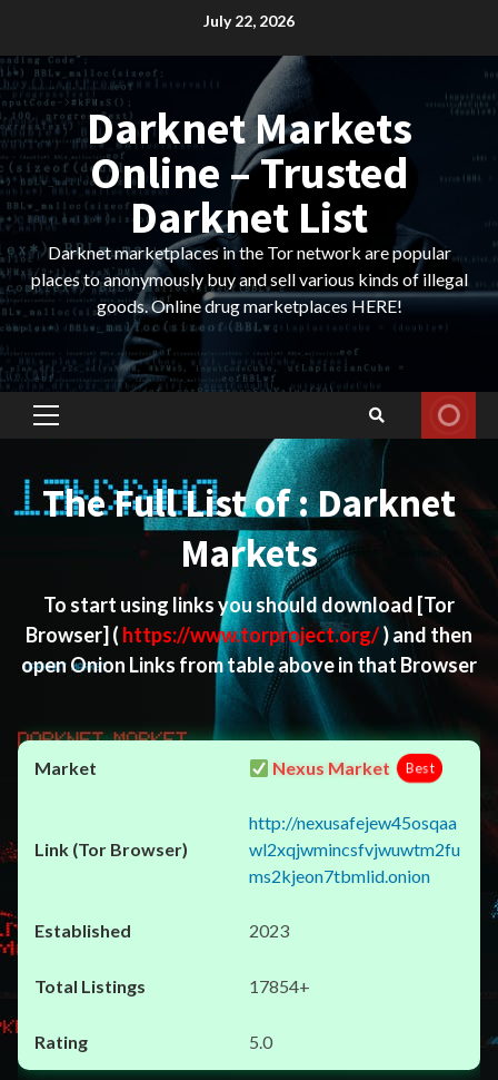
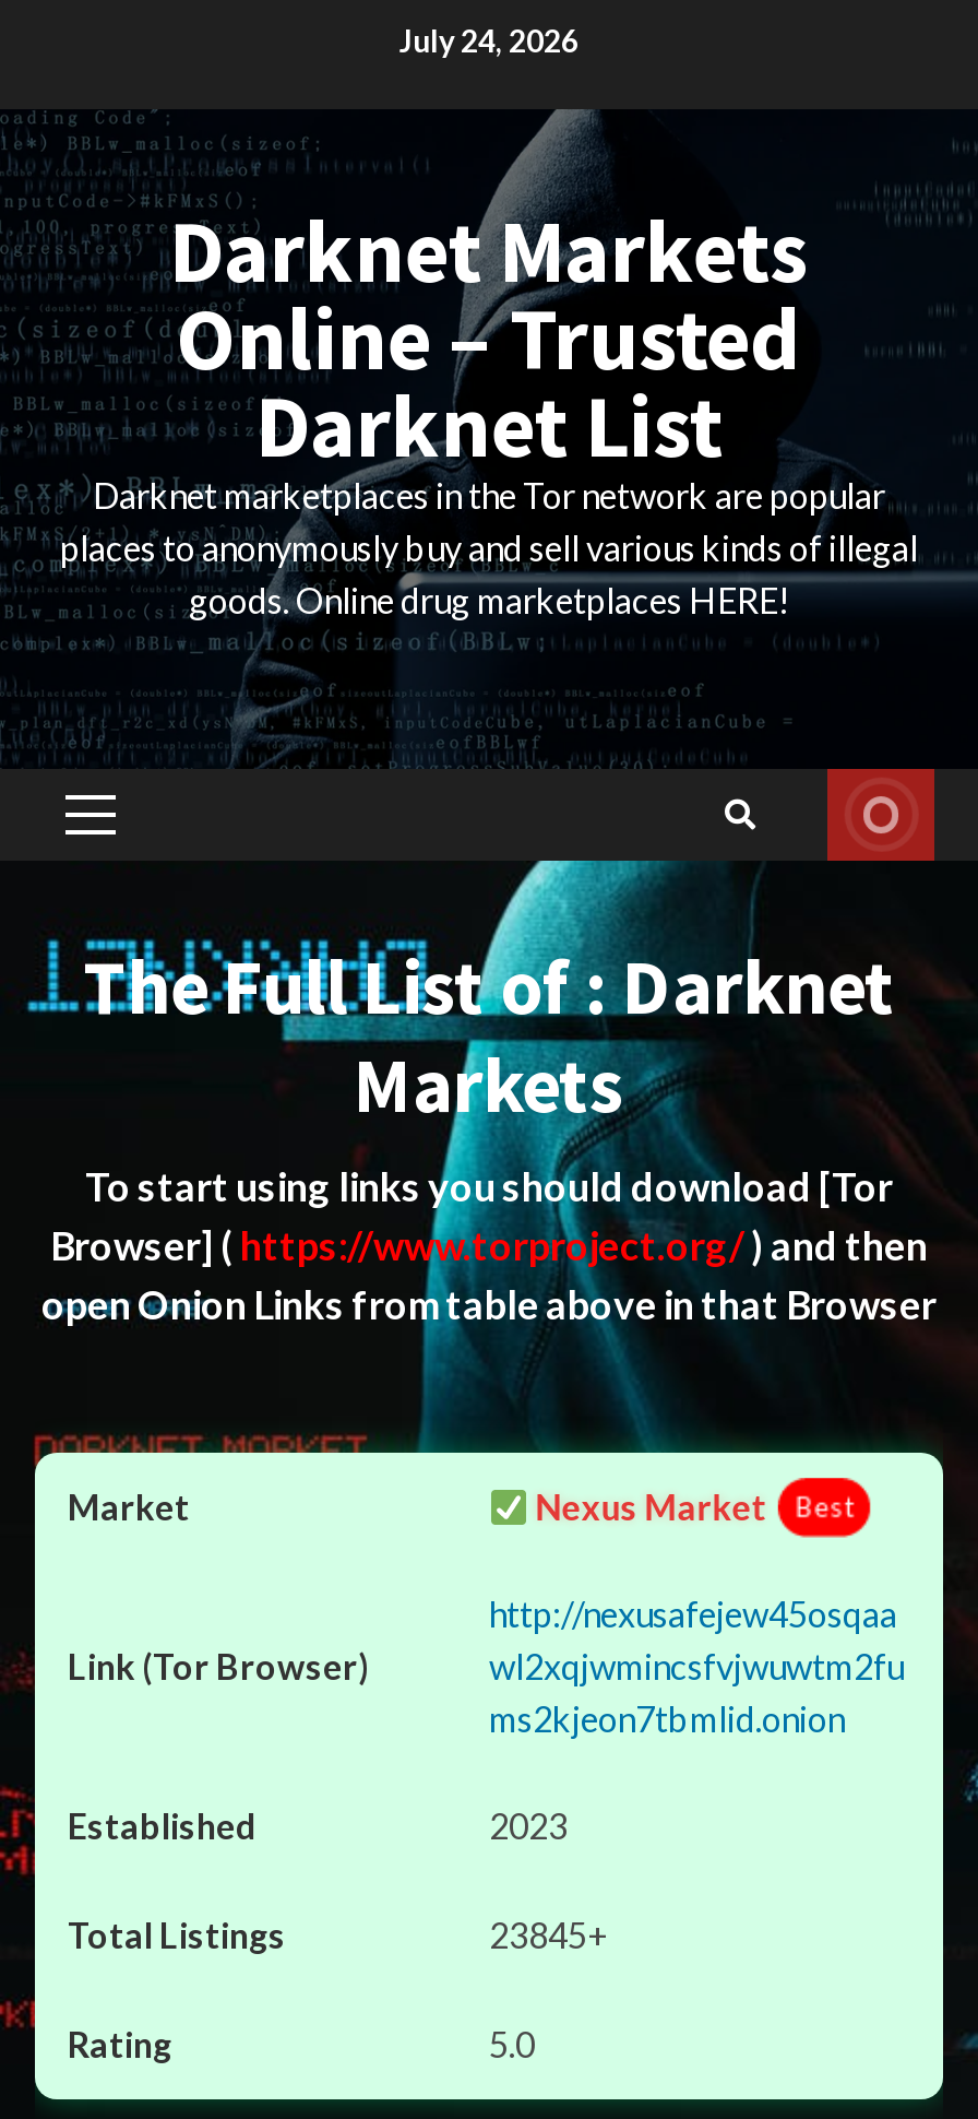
- July 22, 2026
+ July 24, 2026

- 17854+
+ 23845+
